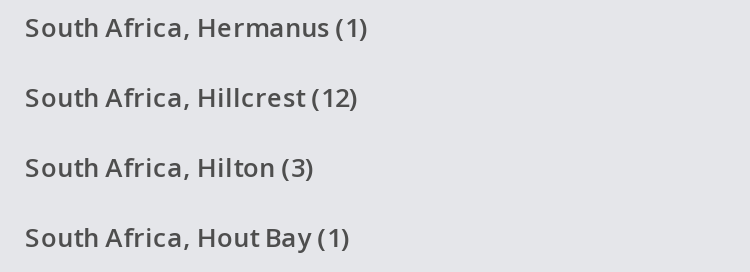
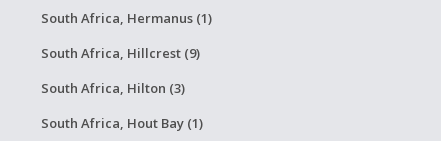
- South Africa, Hillcrest (12)
+ South Africa, Hillcrest (9)
